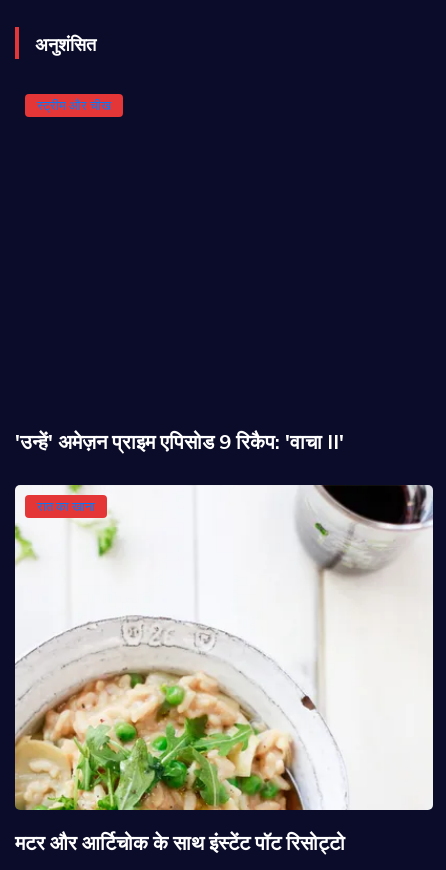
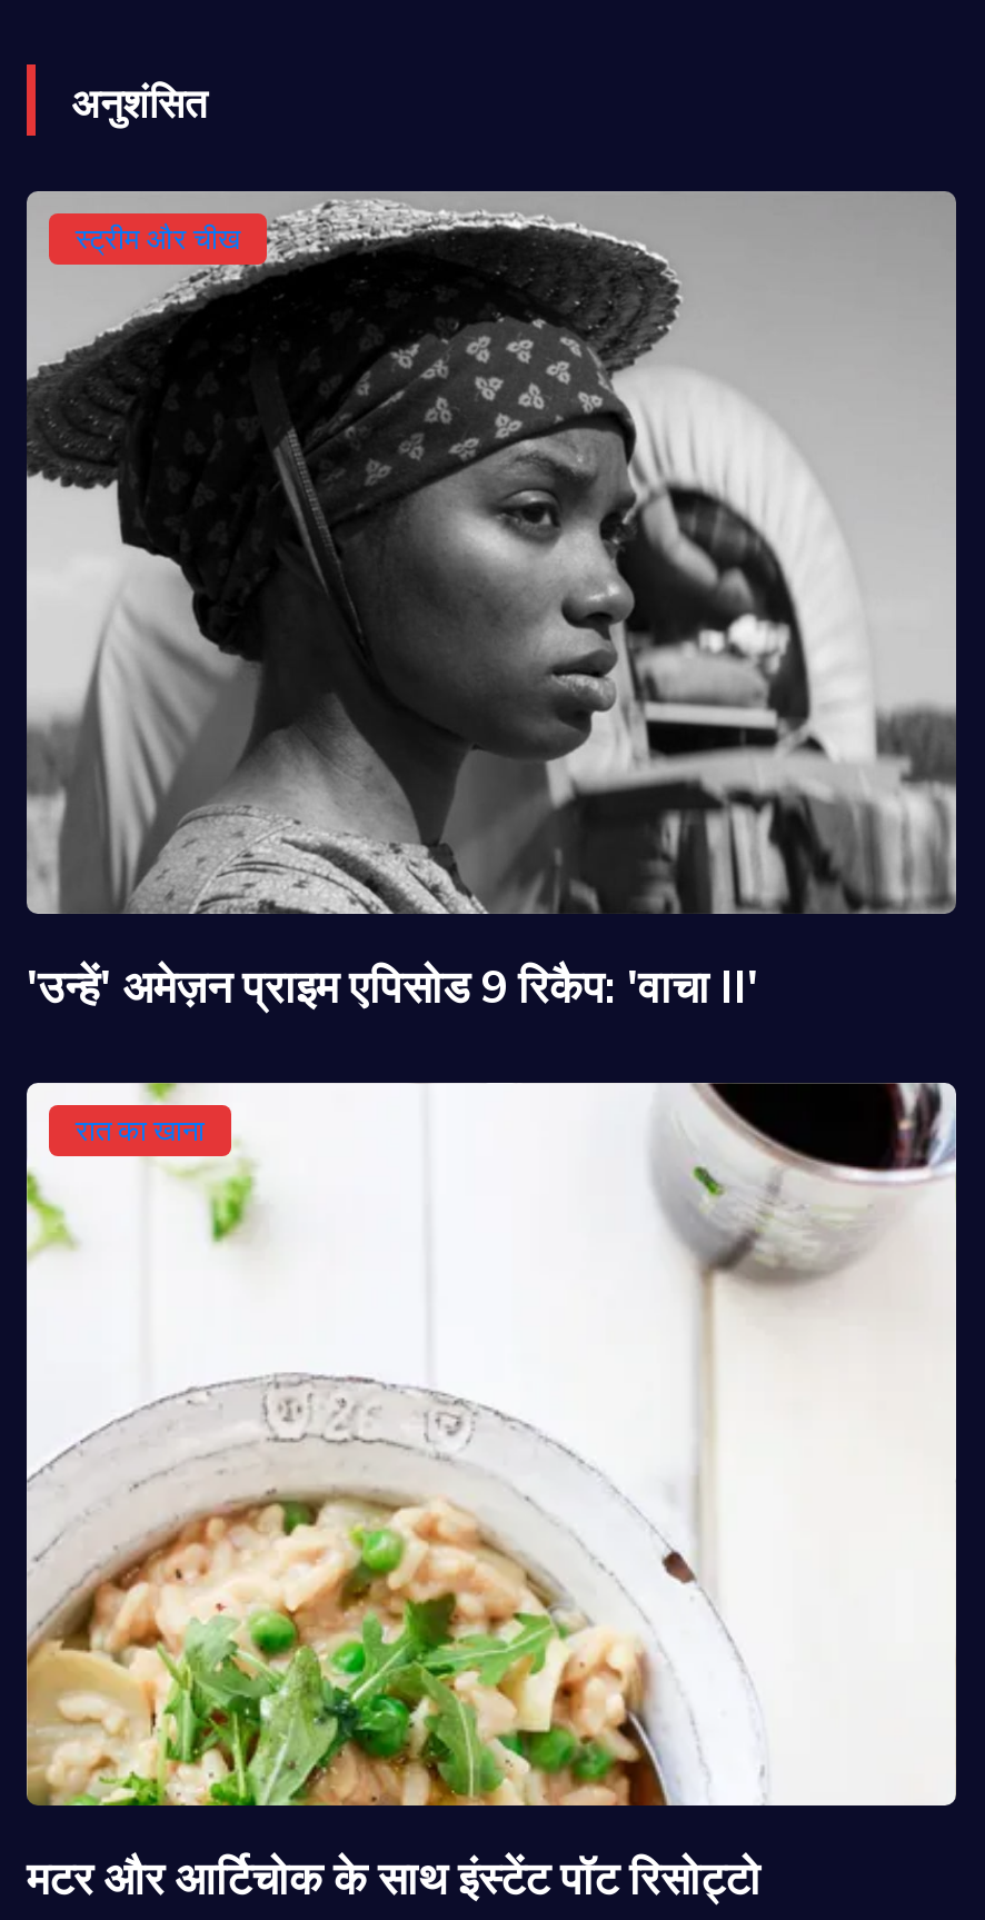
+ [image]
